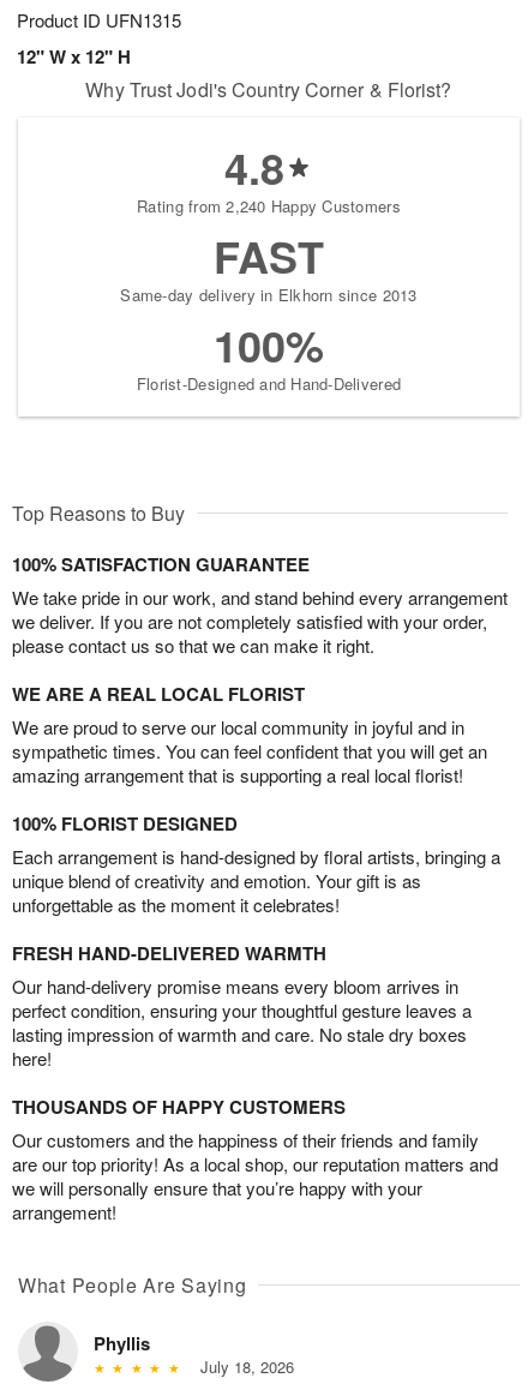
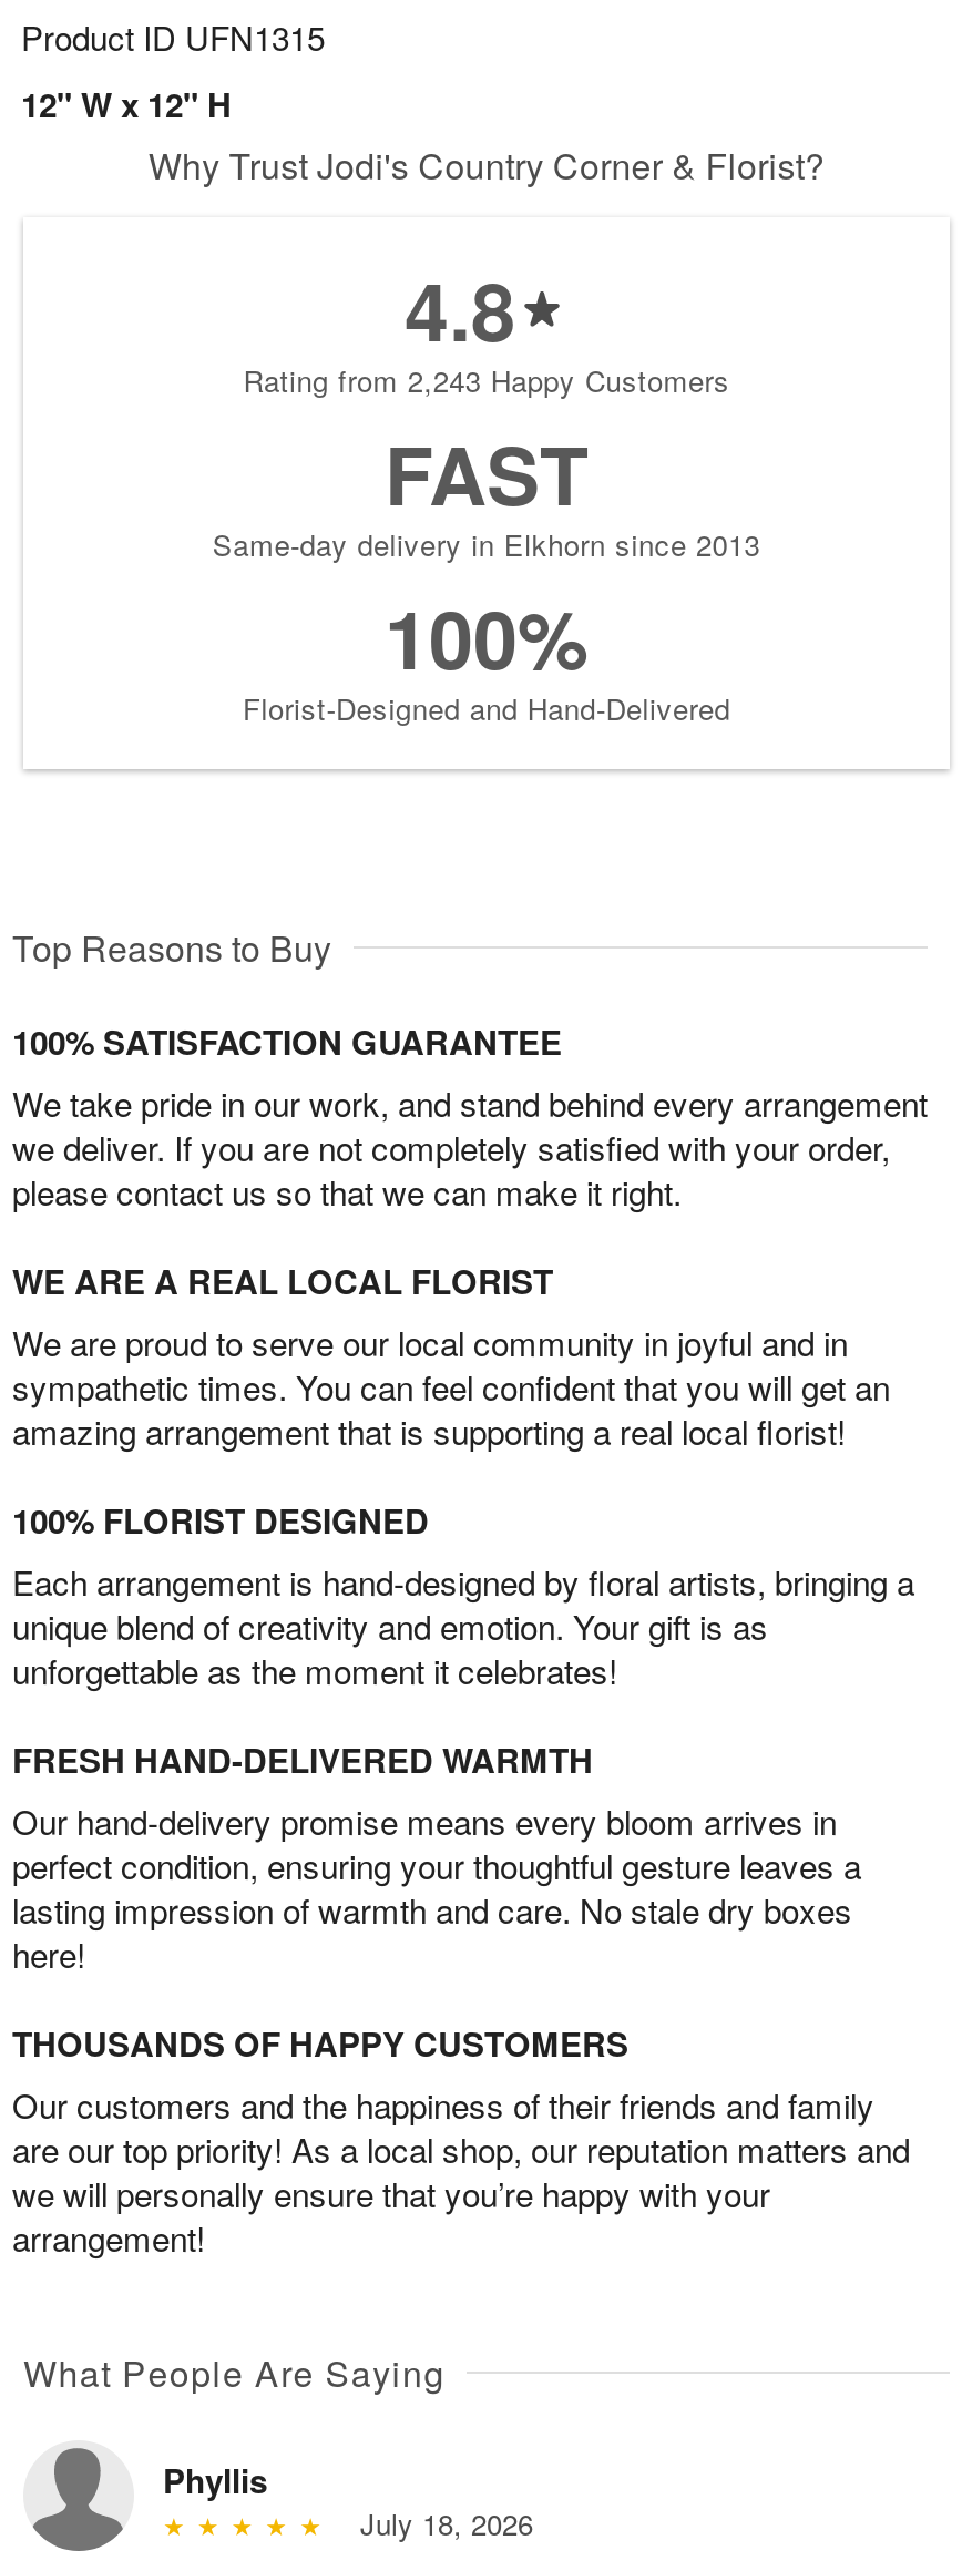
- Rating from 2,240 Happy Customers
+ Rating from 2,243 Happy Customers
